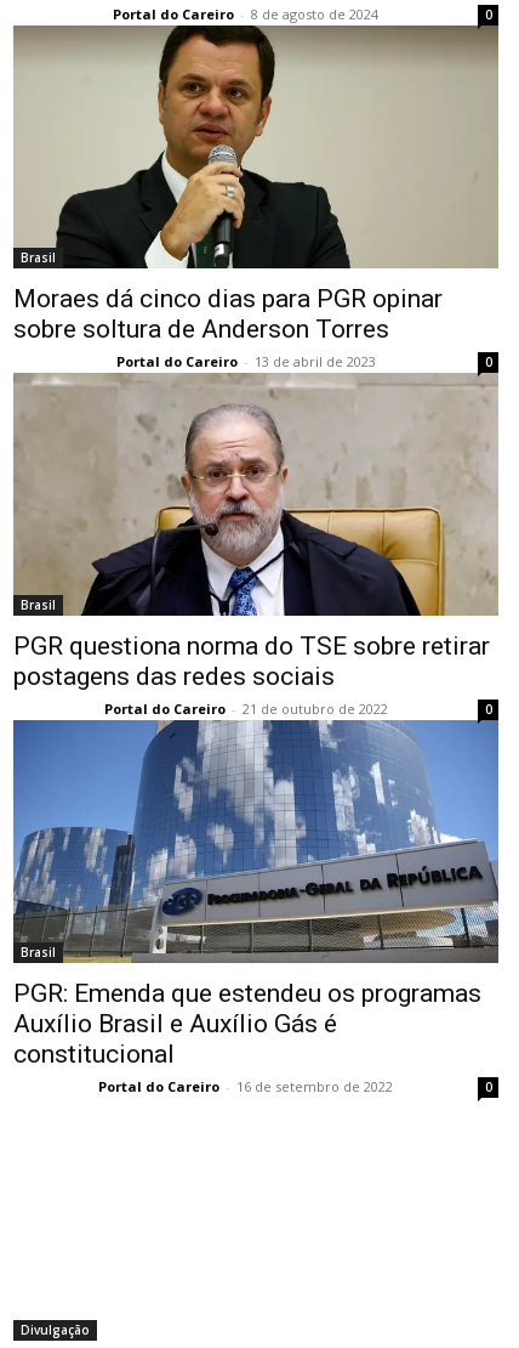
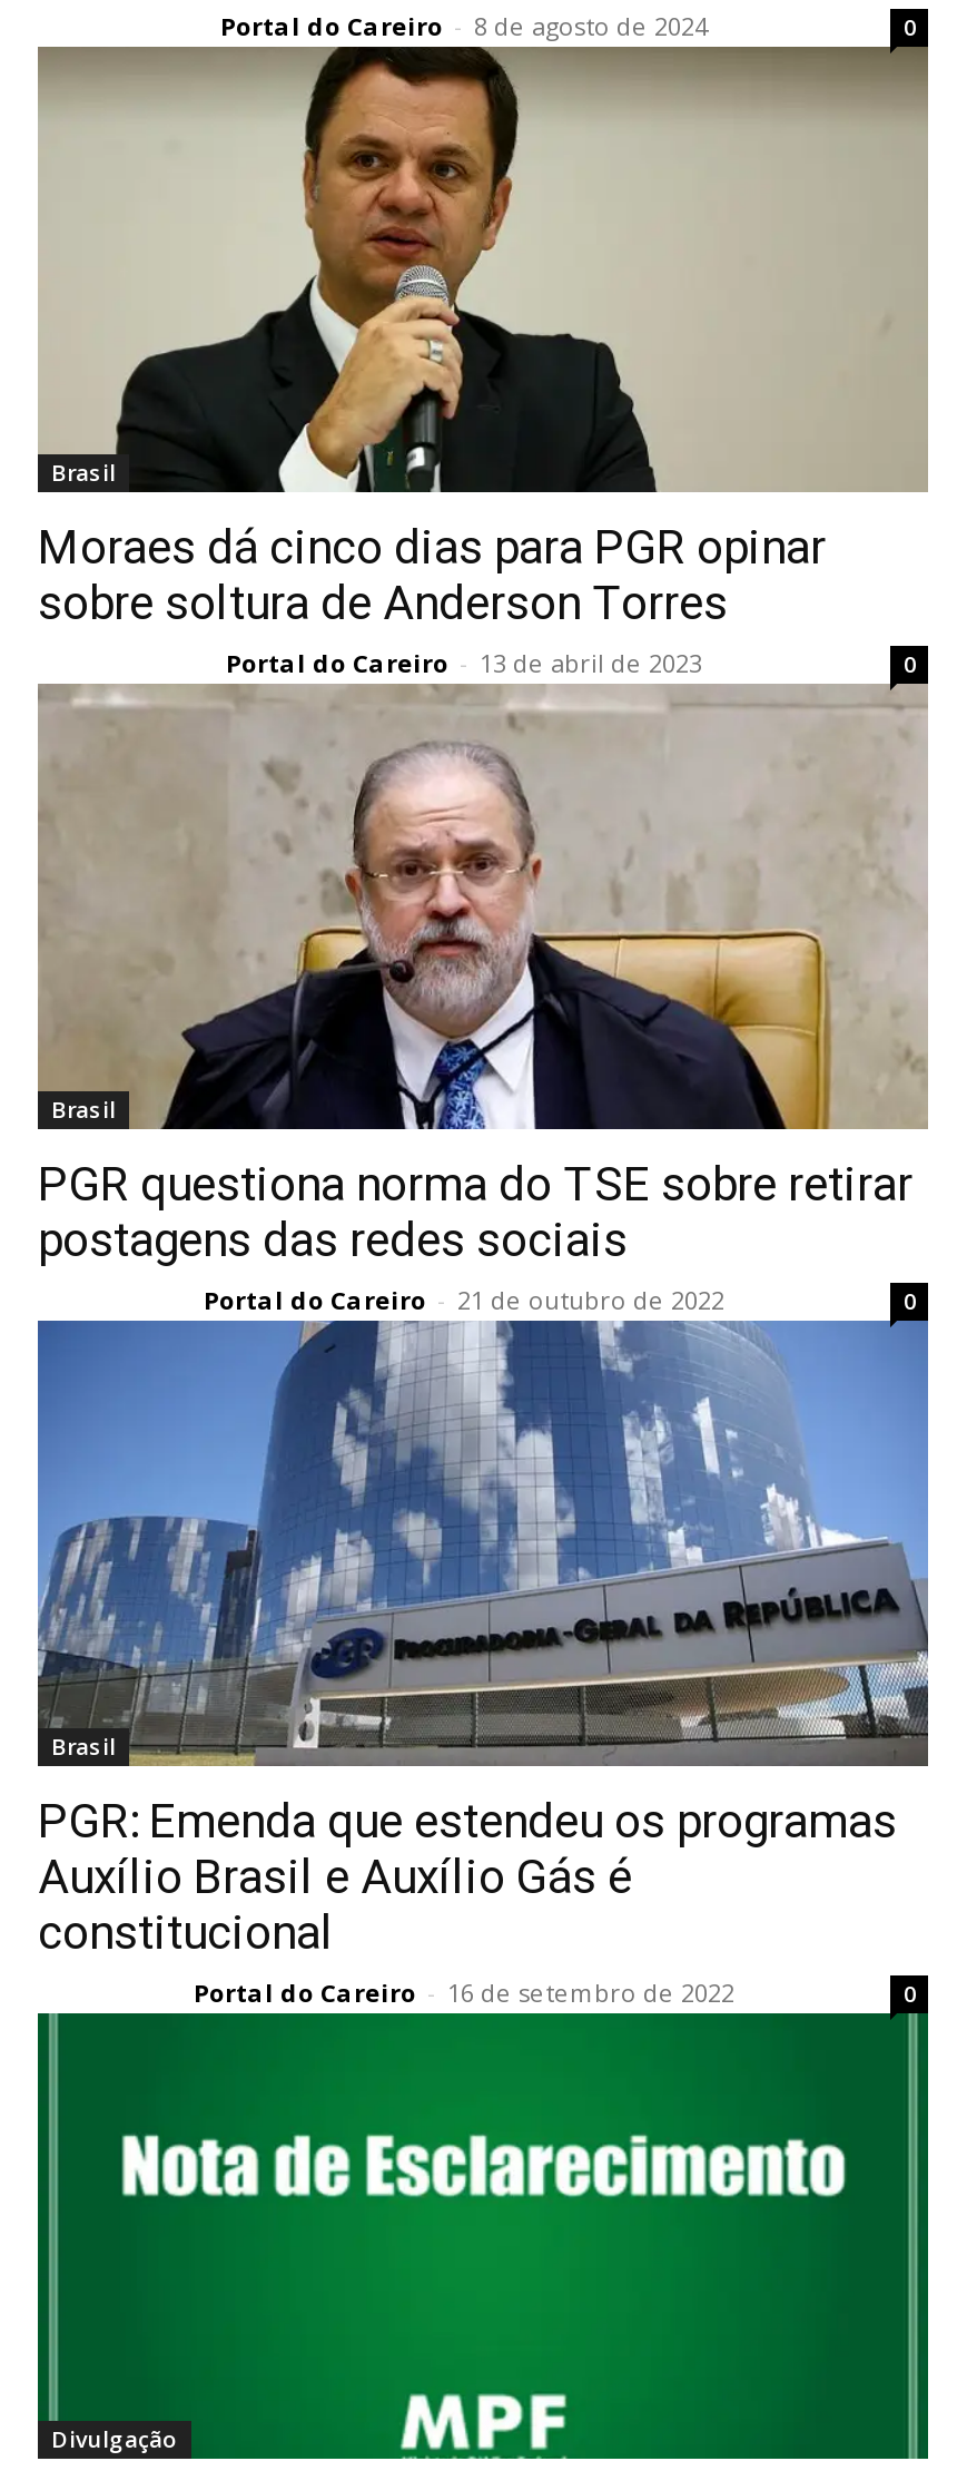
+ [image]
